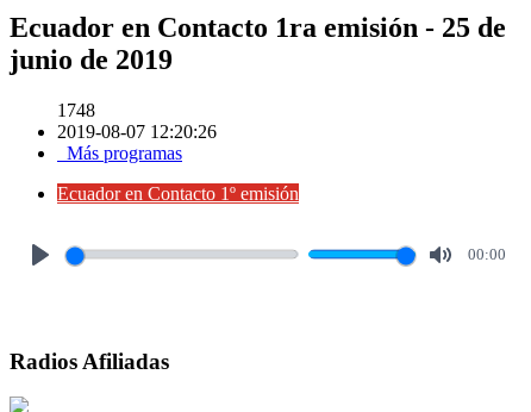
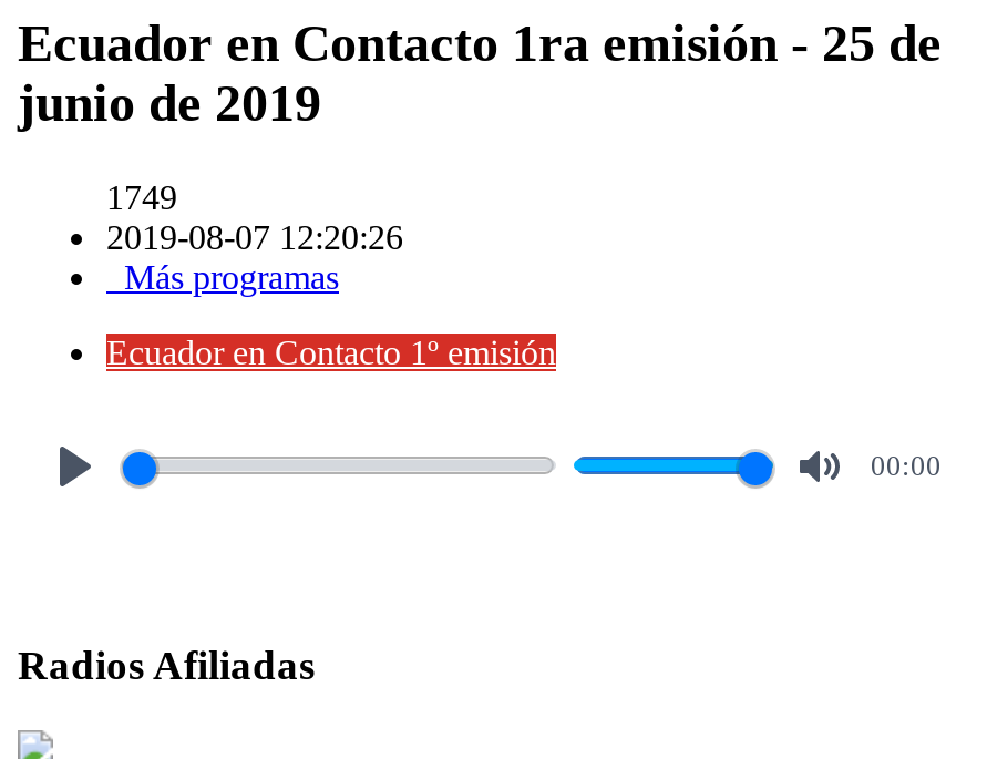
- 1748
+ 1749
